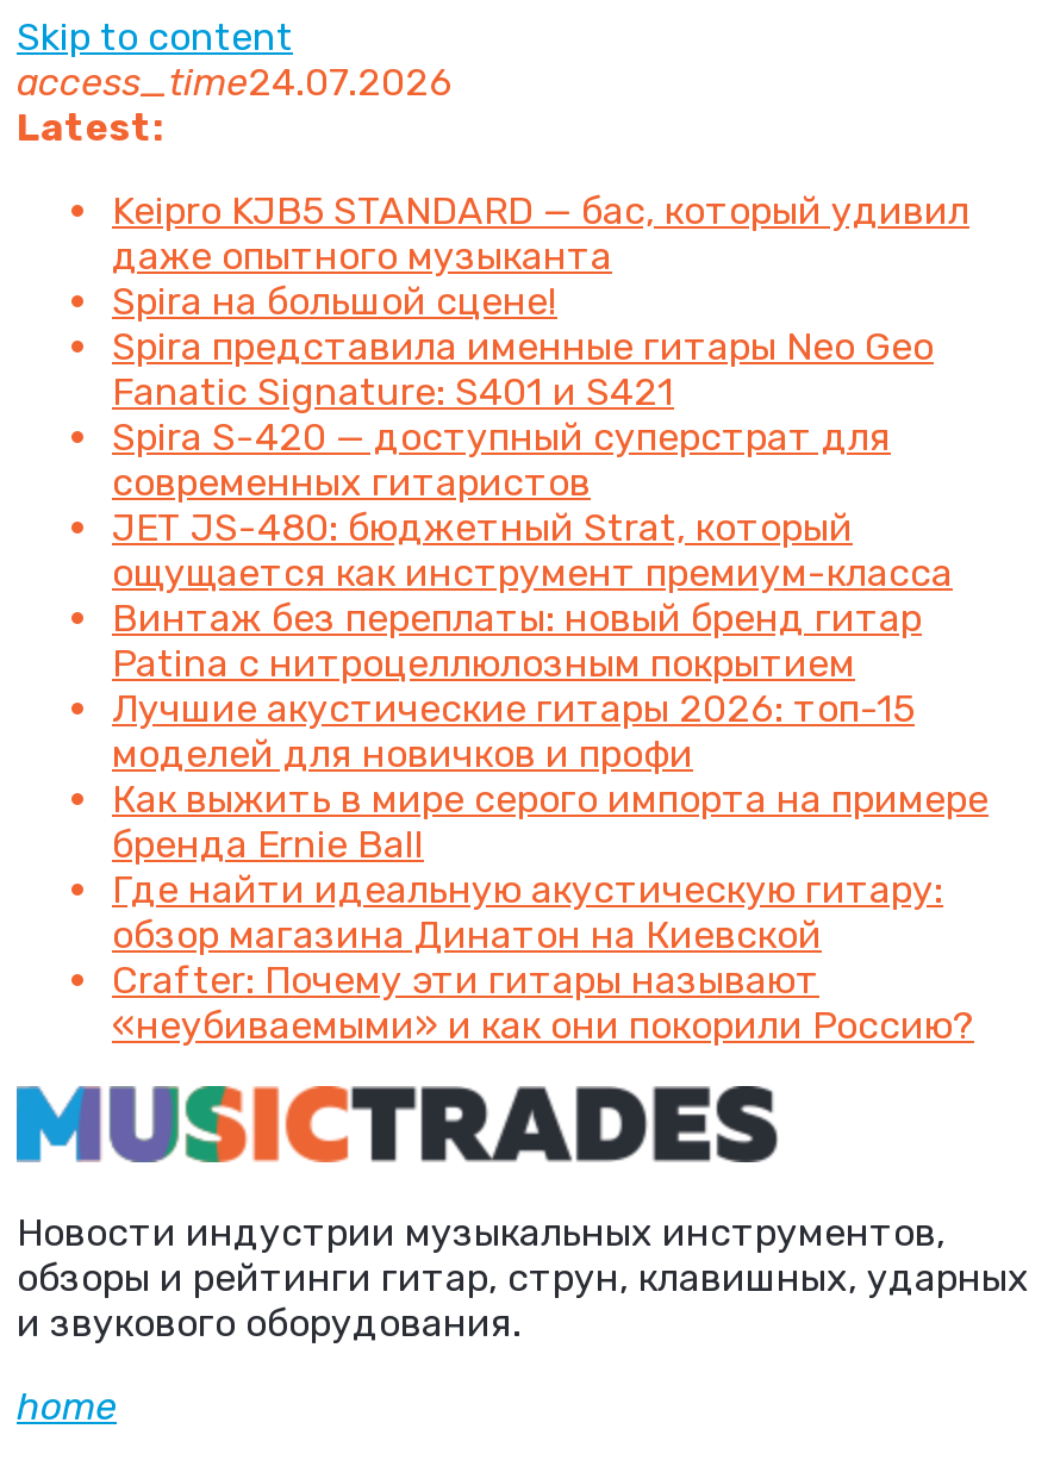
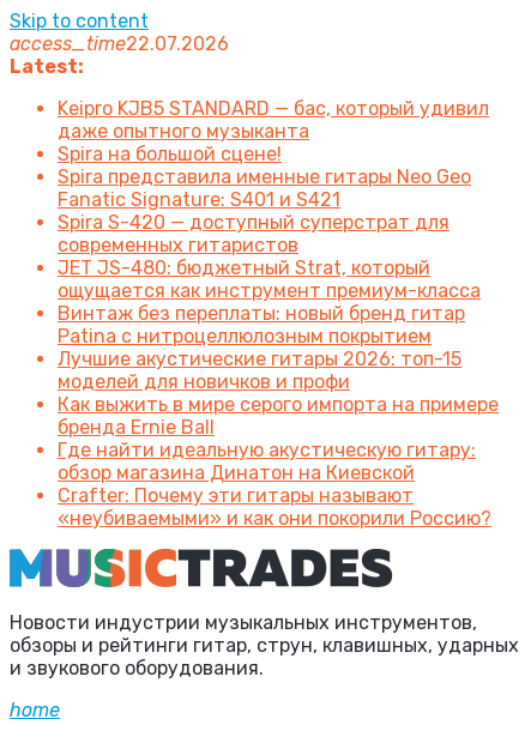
- access_time24.07.2026
+ access_time22.07.2026
